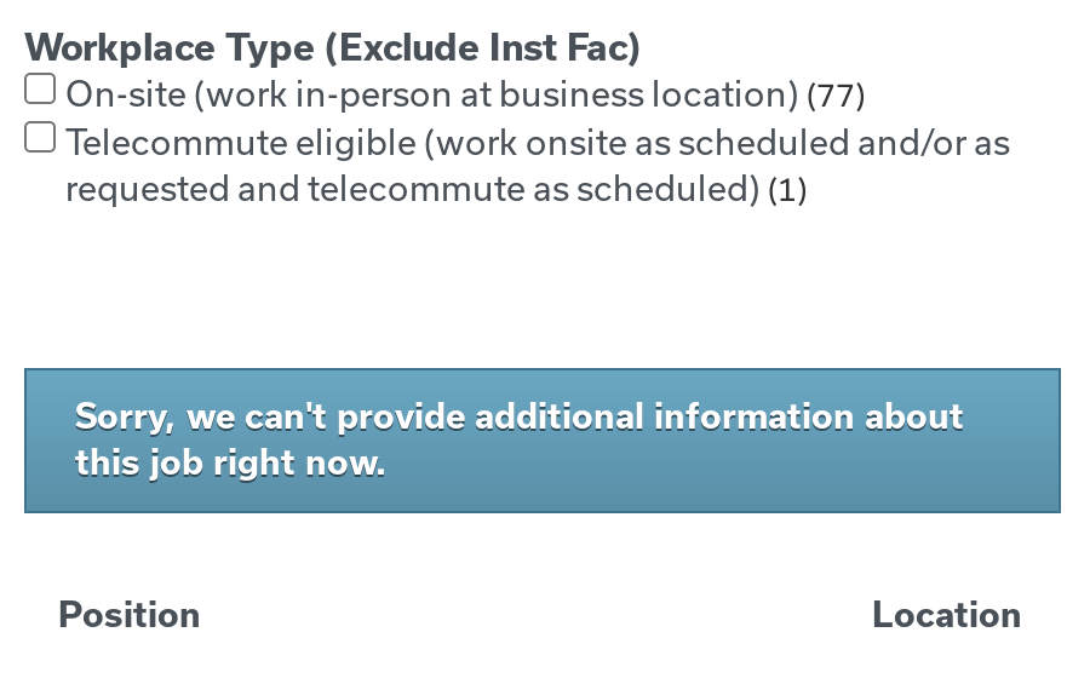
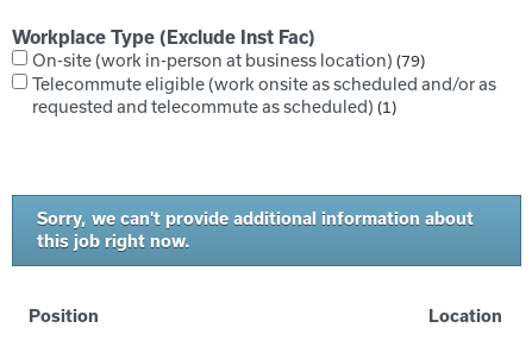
- On-site (work in-person at business location) 77
+ On-site (work in-person at business location) 79
